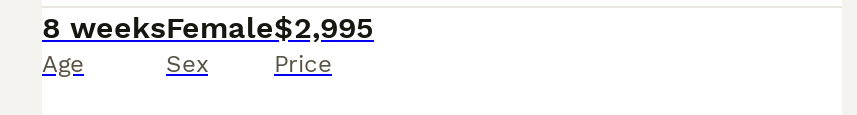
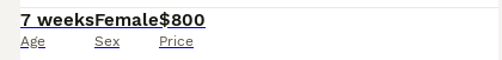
- 8 weeks
+ 7 weeks

- $2,995
+ $800
